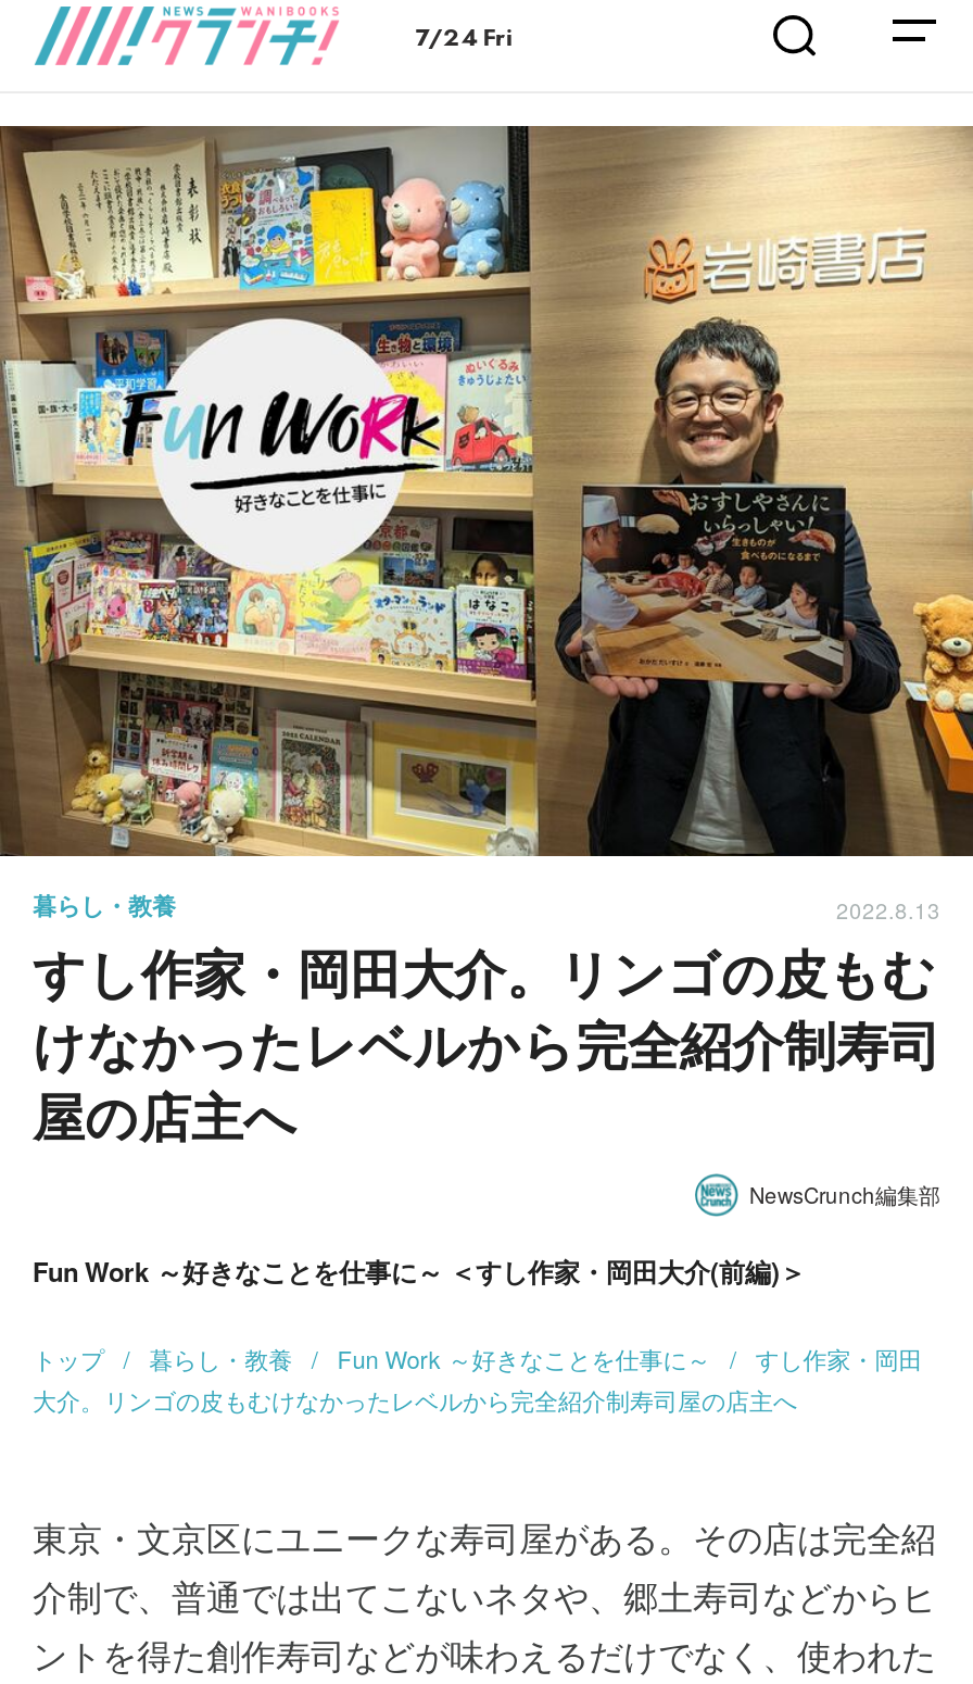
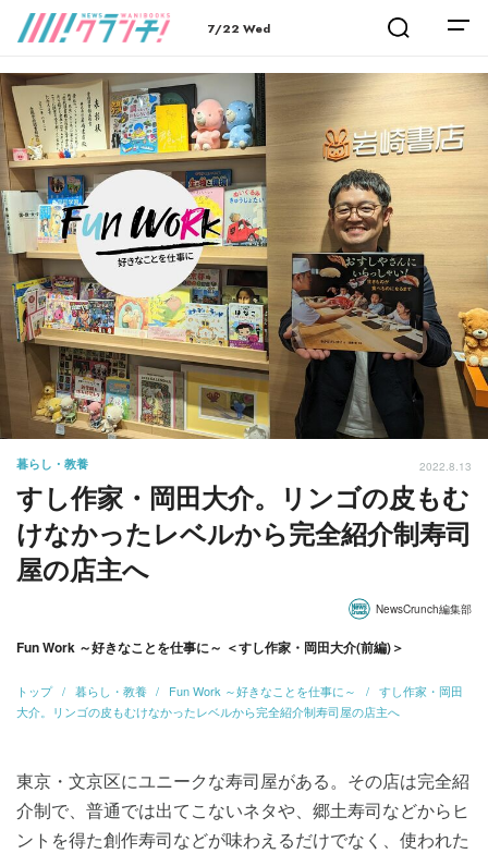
- 7/24 Fri
+ 7/22 Wed
